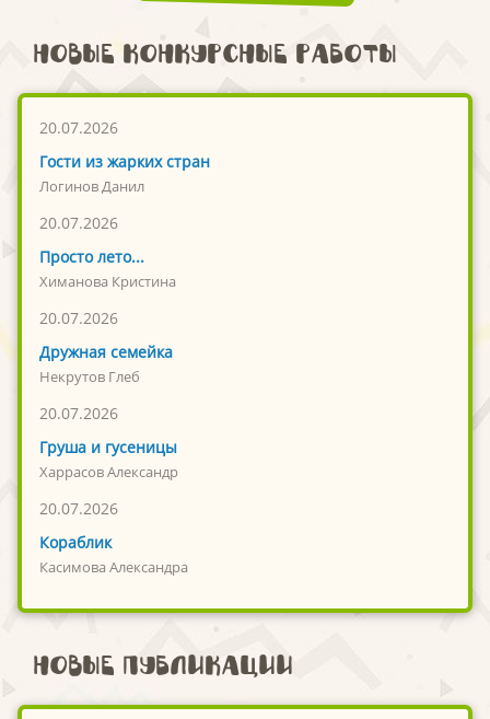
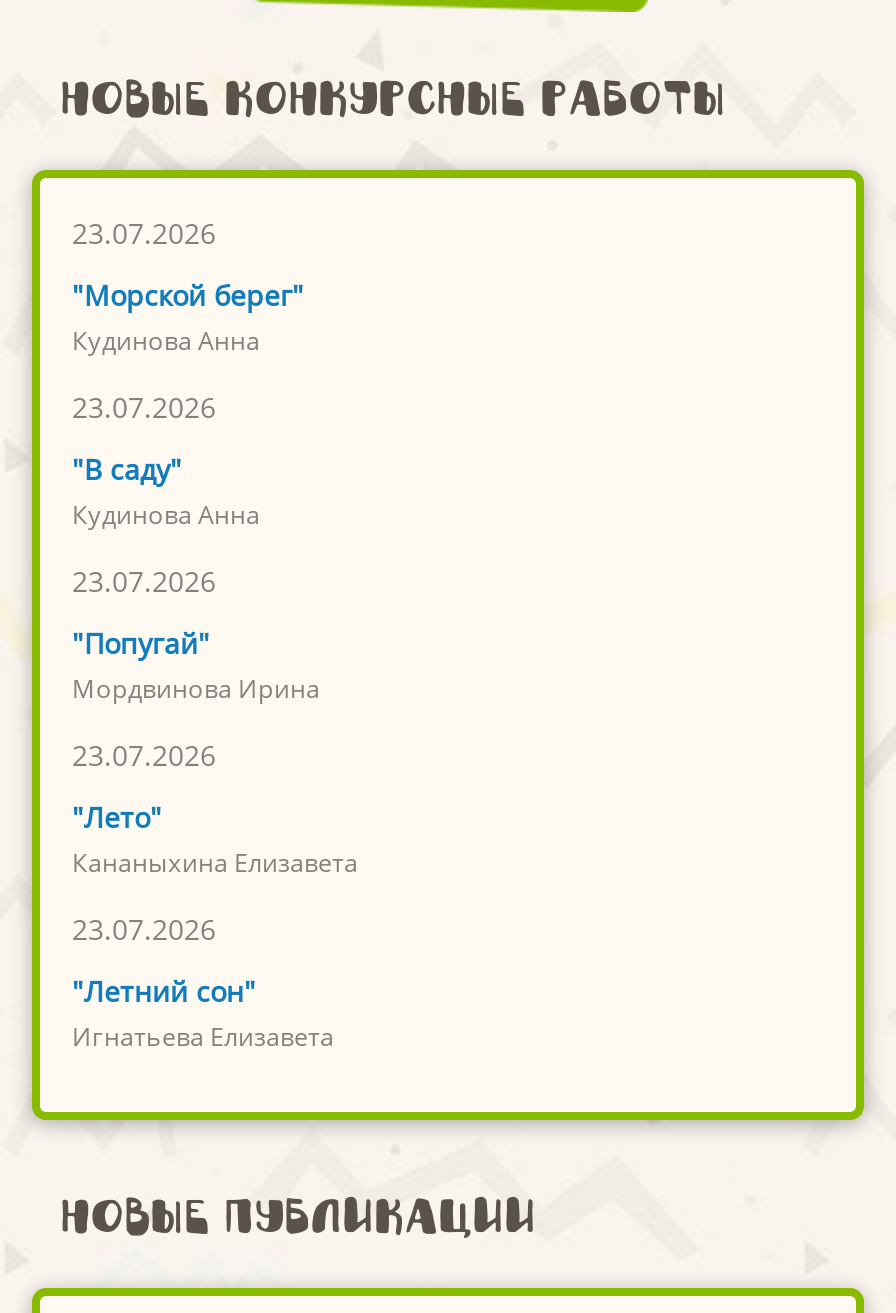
- 20.07.2026
+ 23.07.2026

- Гости из жарких стран
- Логинов Данил
+ "Морской берег"
+ Кудинова Анна

- 20.07.2026
+ 23.07.2026

- Просто лето...
- Химанова Кристина
+ "В саду"
+ Кудинова Анна

- 20.07.2026
+ 23.07.2026

- Дружная семейка
- Некрутов Глеб
+ "Попугай"
+ Мордвинова Ирина

- 20.07.2026
+ 23.07.2026

- Груша и гусеницы
- Харрасов Александр
+ "Лето"
+ Кананыхина Елизавета

- 20.07.2026
+ 23.07.2026

- Кораблик
- Касимова Александра
+ "Летний сон"
+ Игнатьева Елизавета
